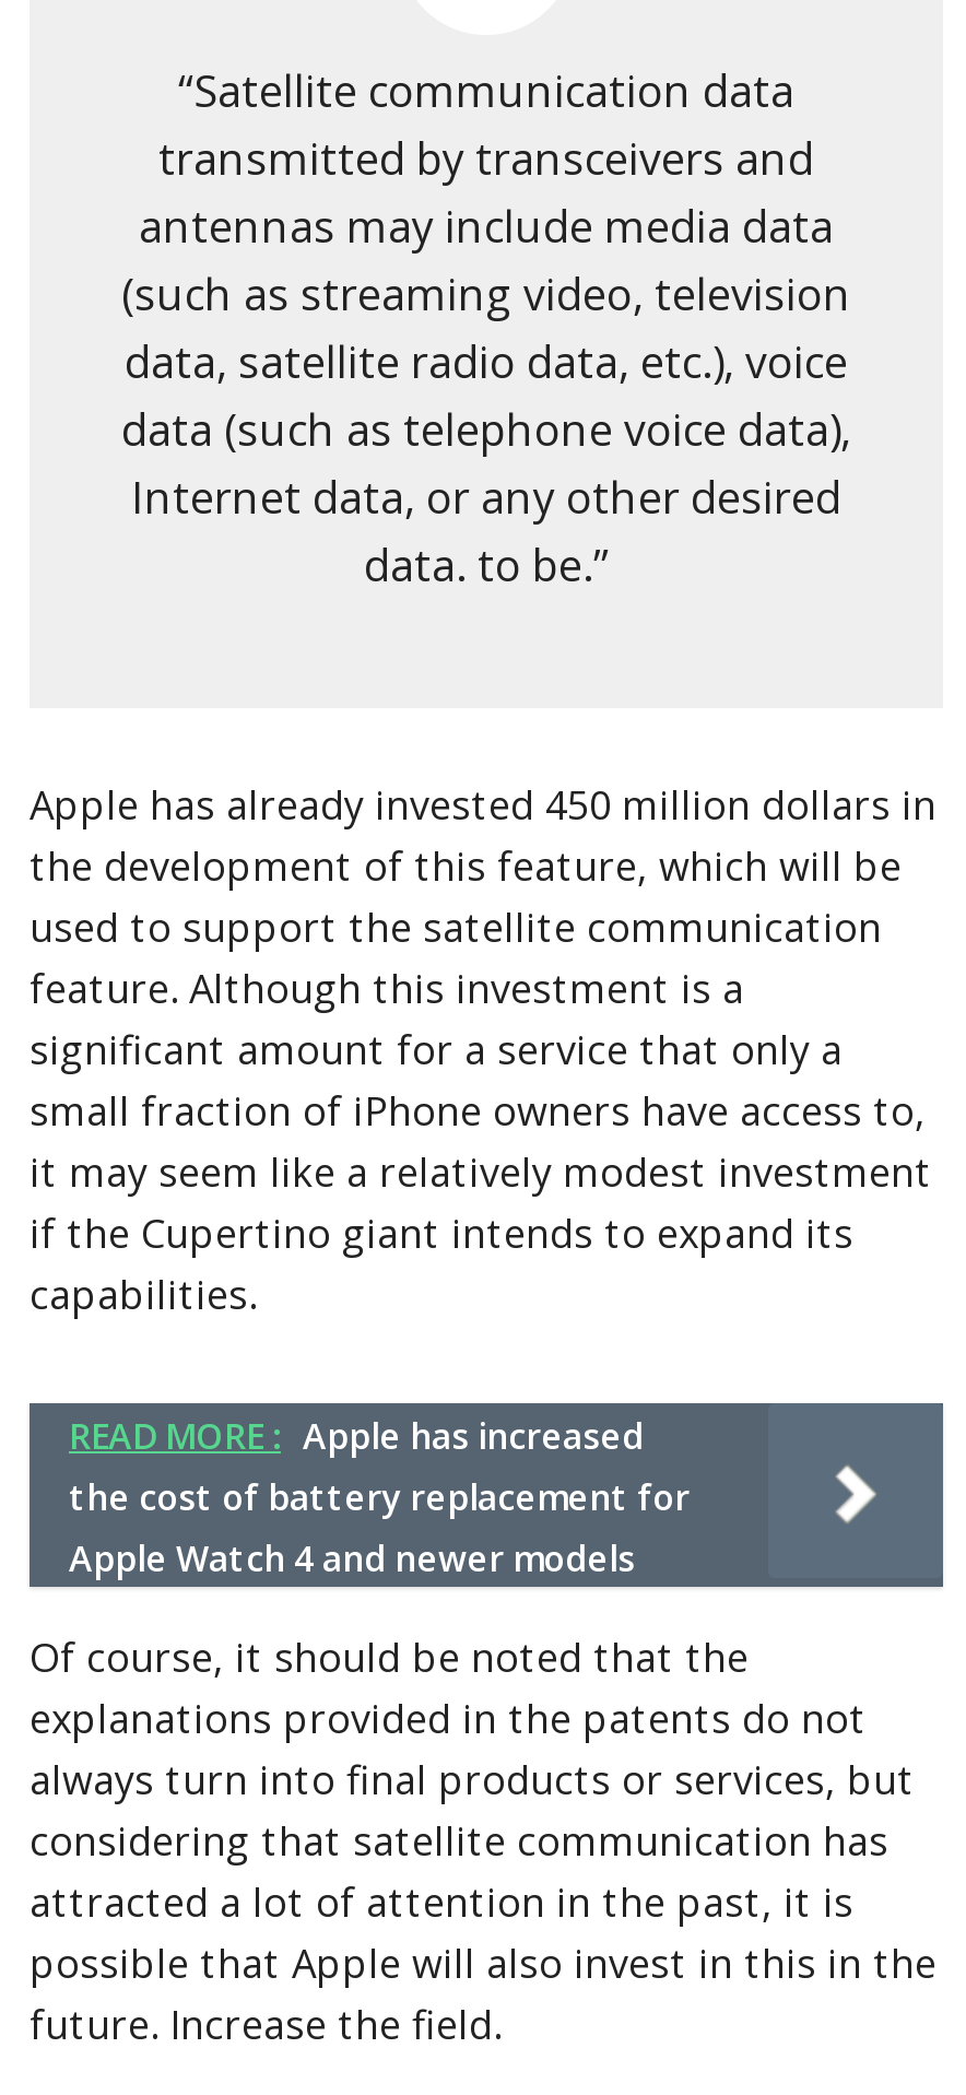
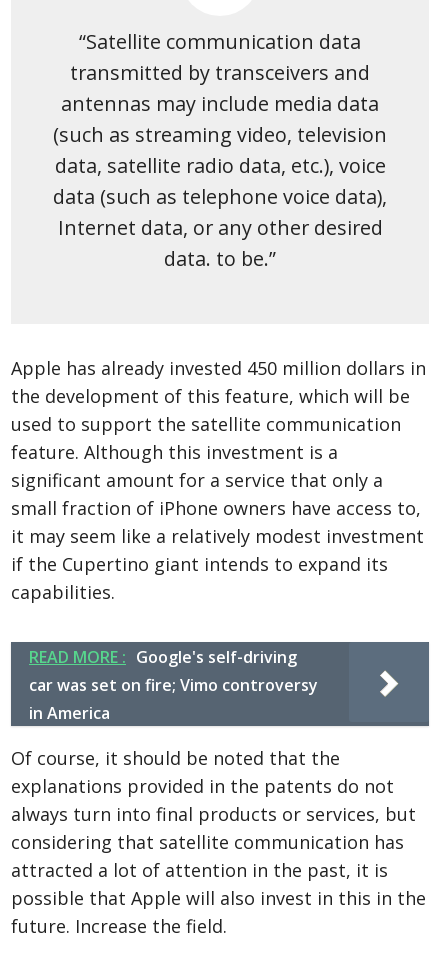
- READ MORE : Apple has increased
- the cost of battery replacement for
- Apple Watch 4 and newer models
+ READ MORE : Google's self-driving
+ car was set on fire; Vimo controversy
+ in America
